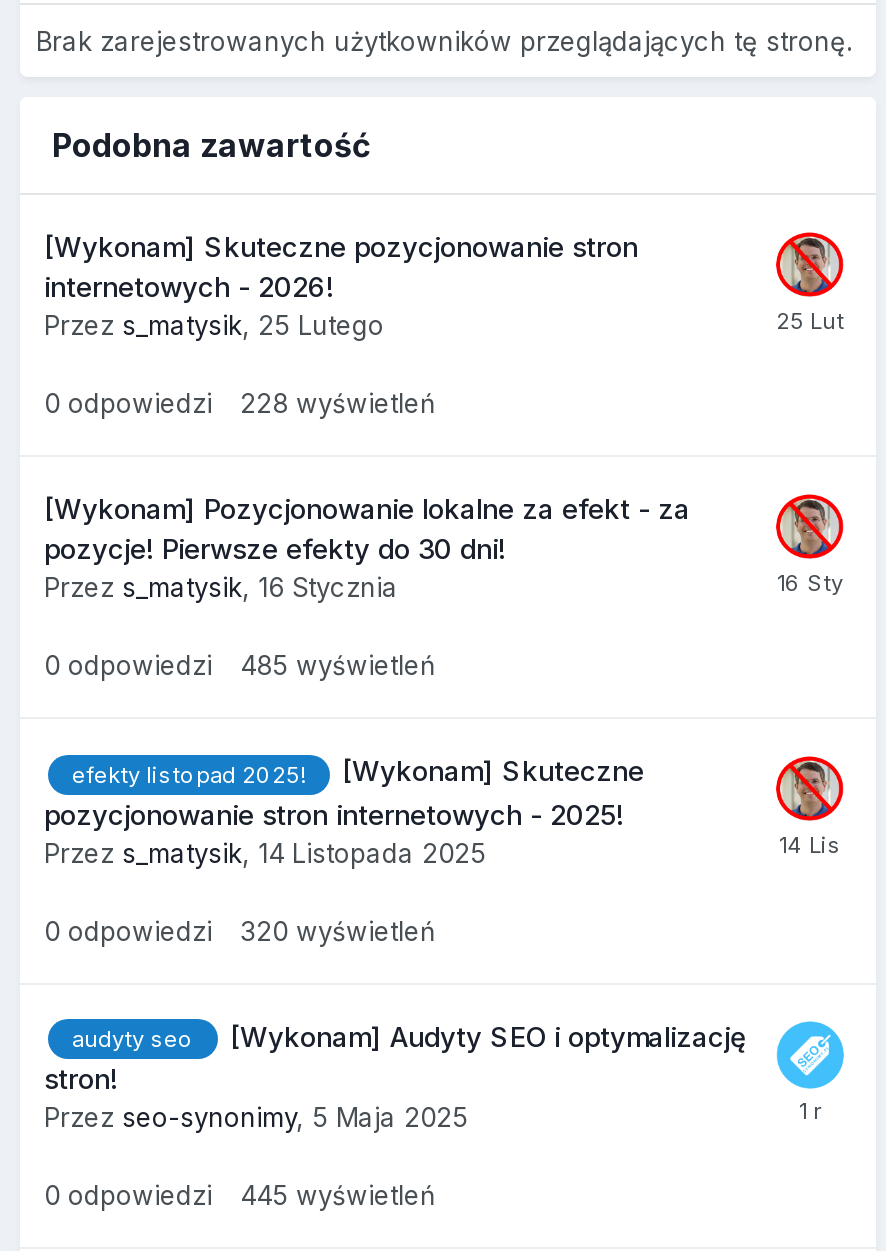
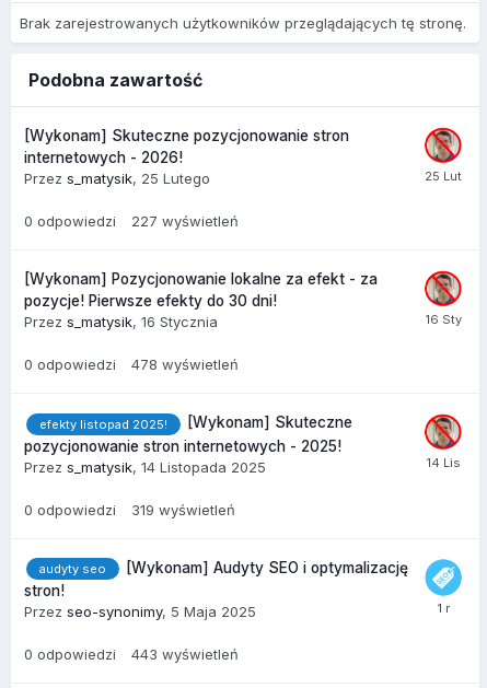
- 0 odpowiedzi 228 wyświetleń
+ 0 odpowiedzi 227 wyświetleń

- 0 odpowiedzi 485 wyświetleń
+ 0 odpowiedzi 478 wyświetleń

- 0 odpowiedzi 320 wyświetleń
+ 0 odpowiedzi 319 wyświetleń

- 0 odpowiedzi 445 wyświetleń
+ 0 odpowiedzi 443 wyświetleń
